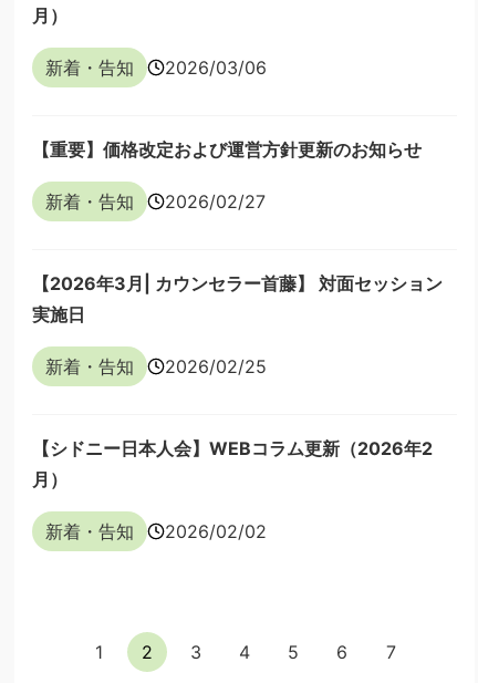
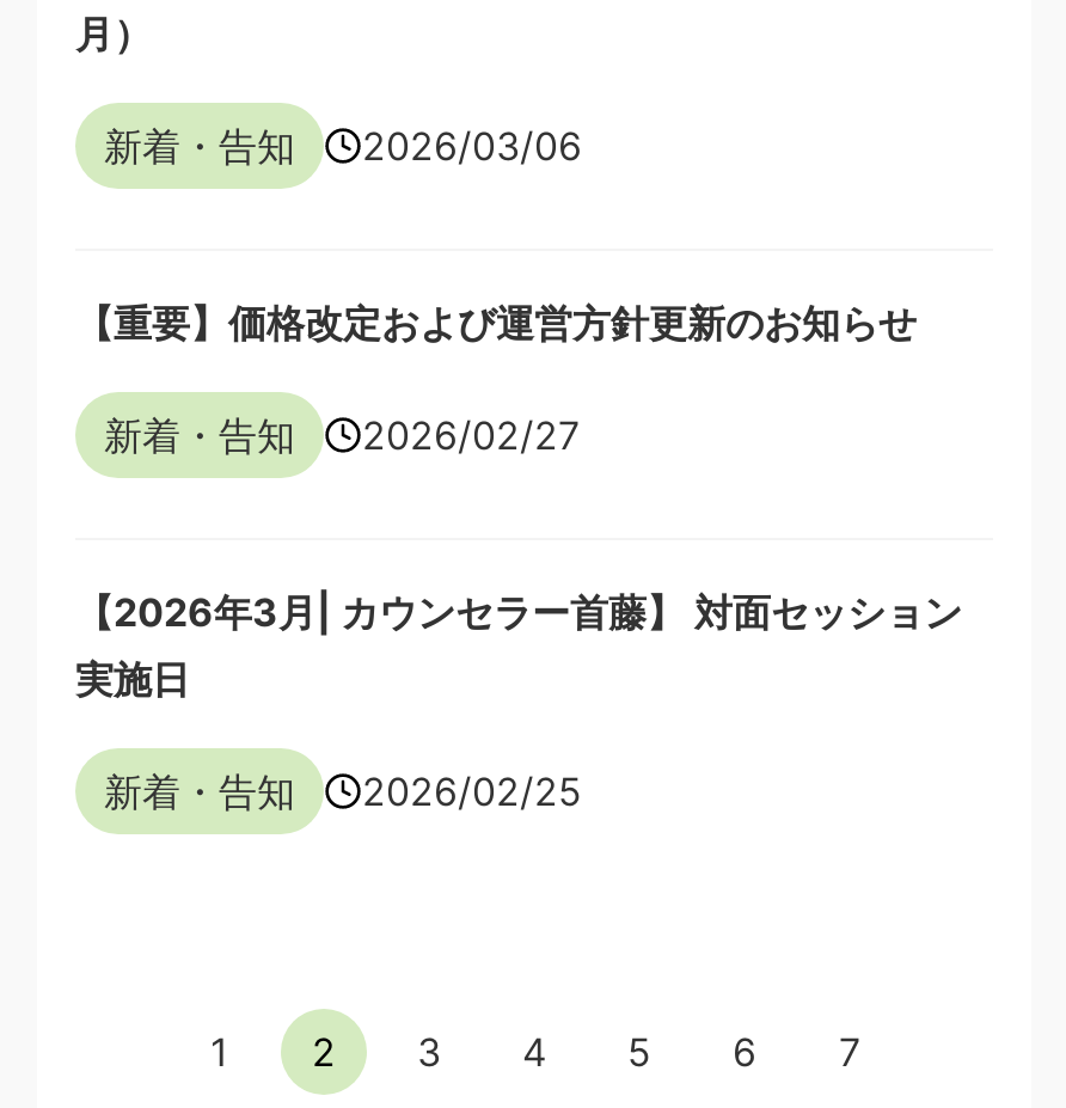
- 【シドニー日本人会】WEBコラム更新（2026年2
- 月）
- 新着・告知
- 2026/02/02
